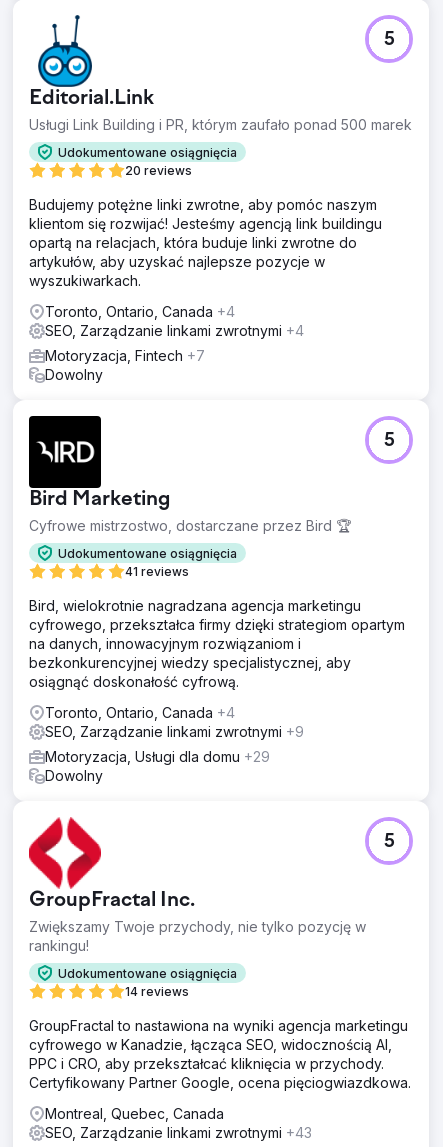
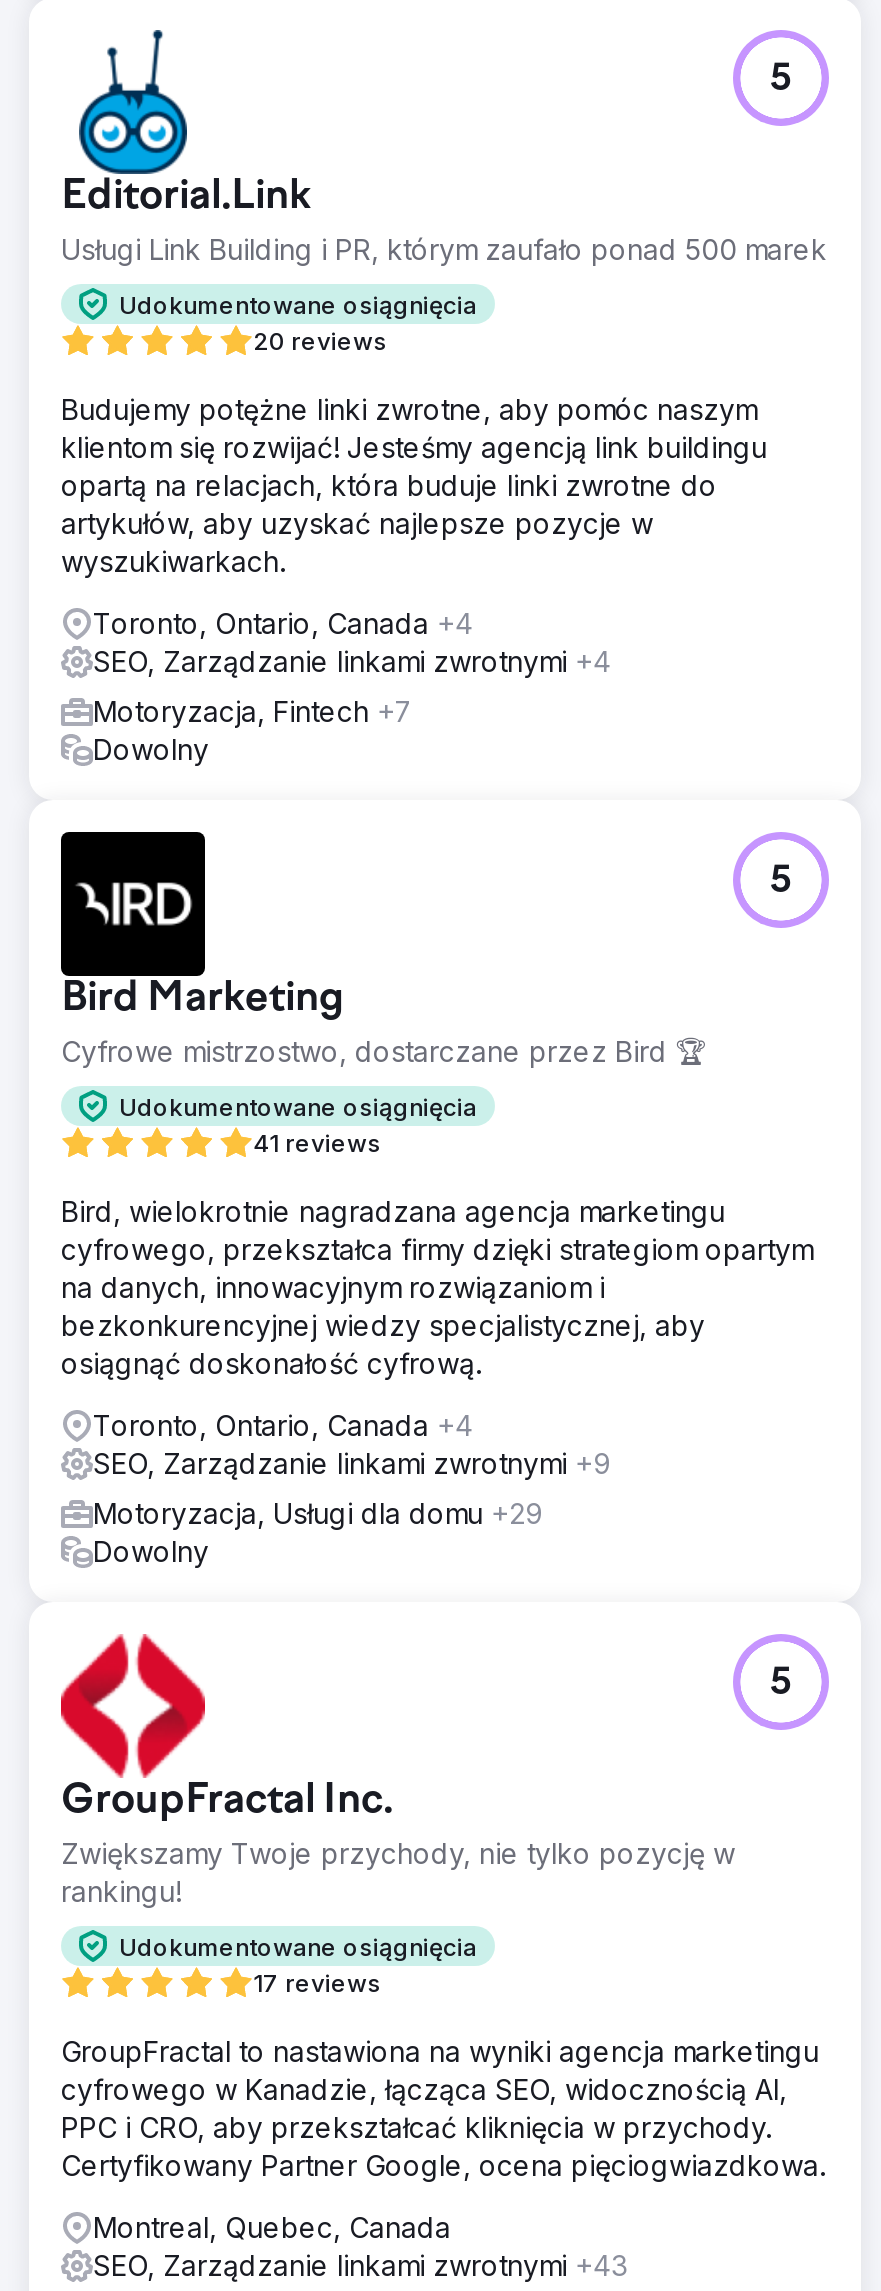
- 14 reviews
+ 17 reviews
